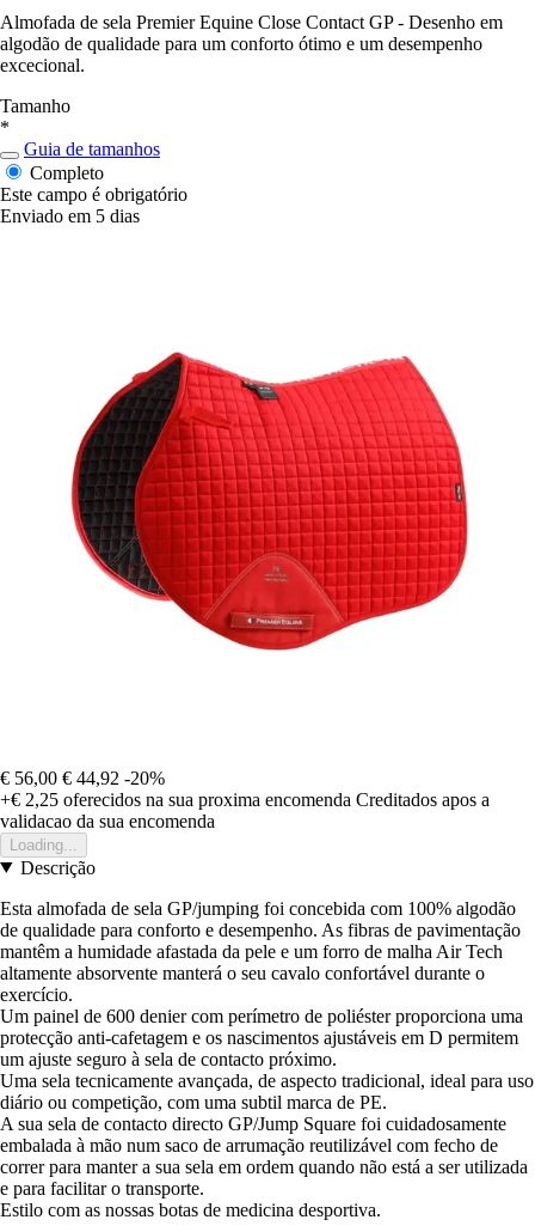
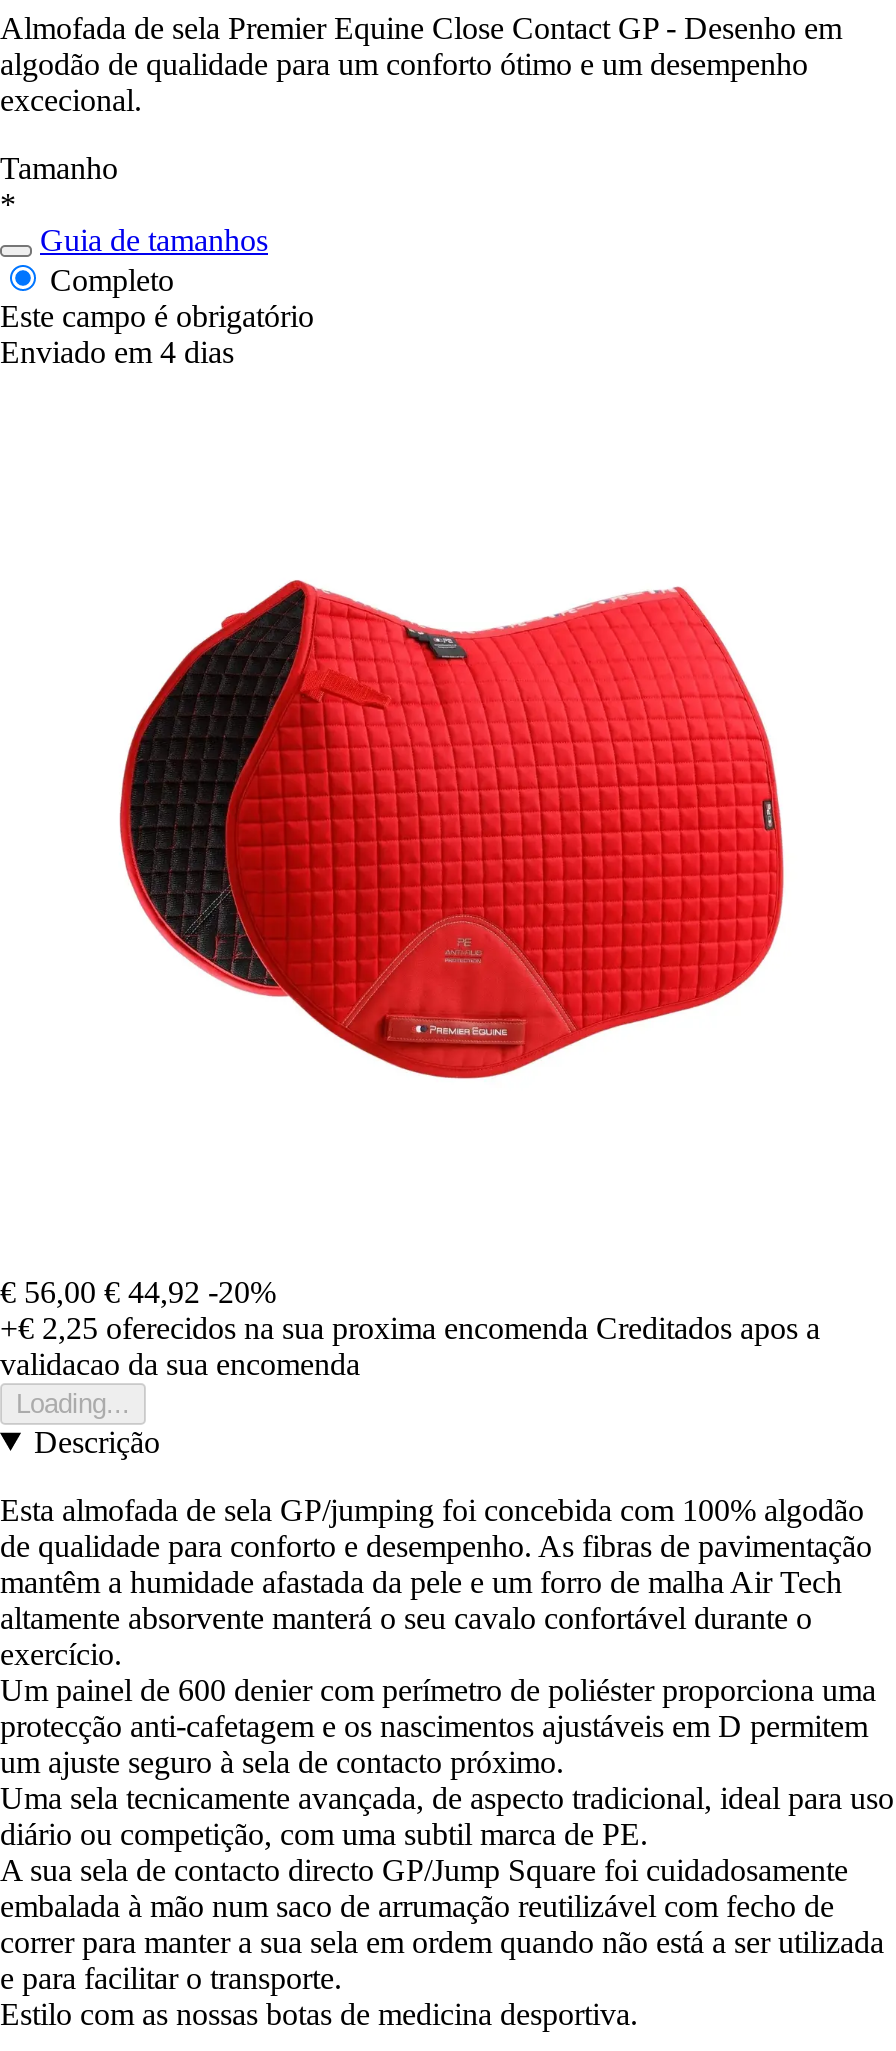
- Enviado em 5 dias
+ Enviado em 4 dias
